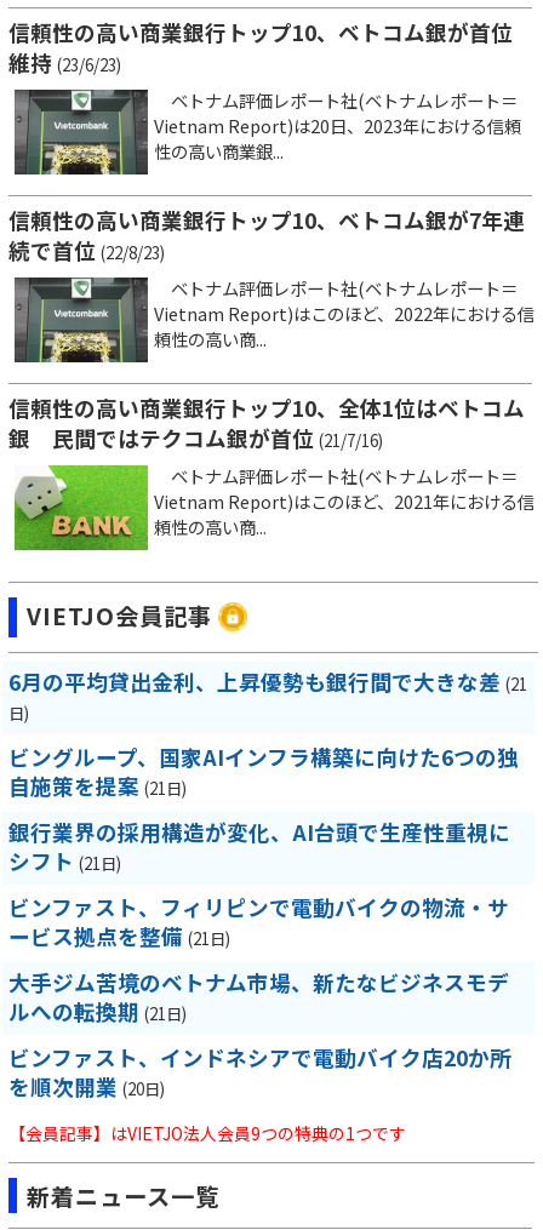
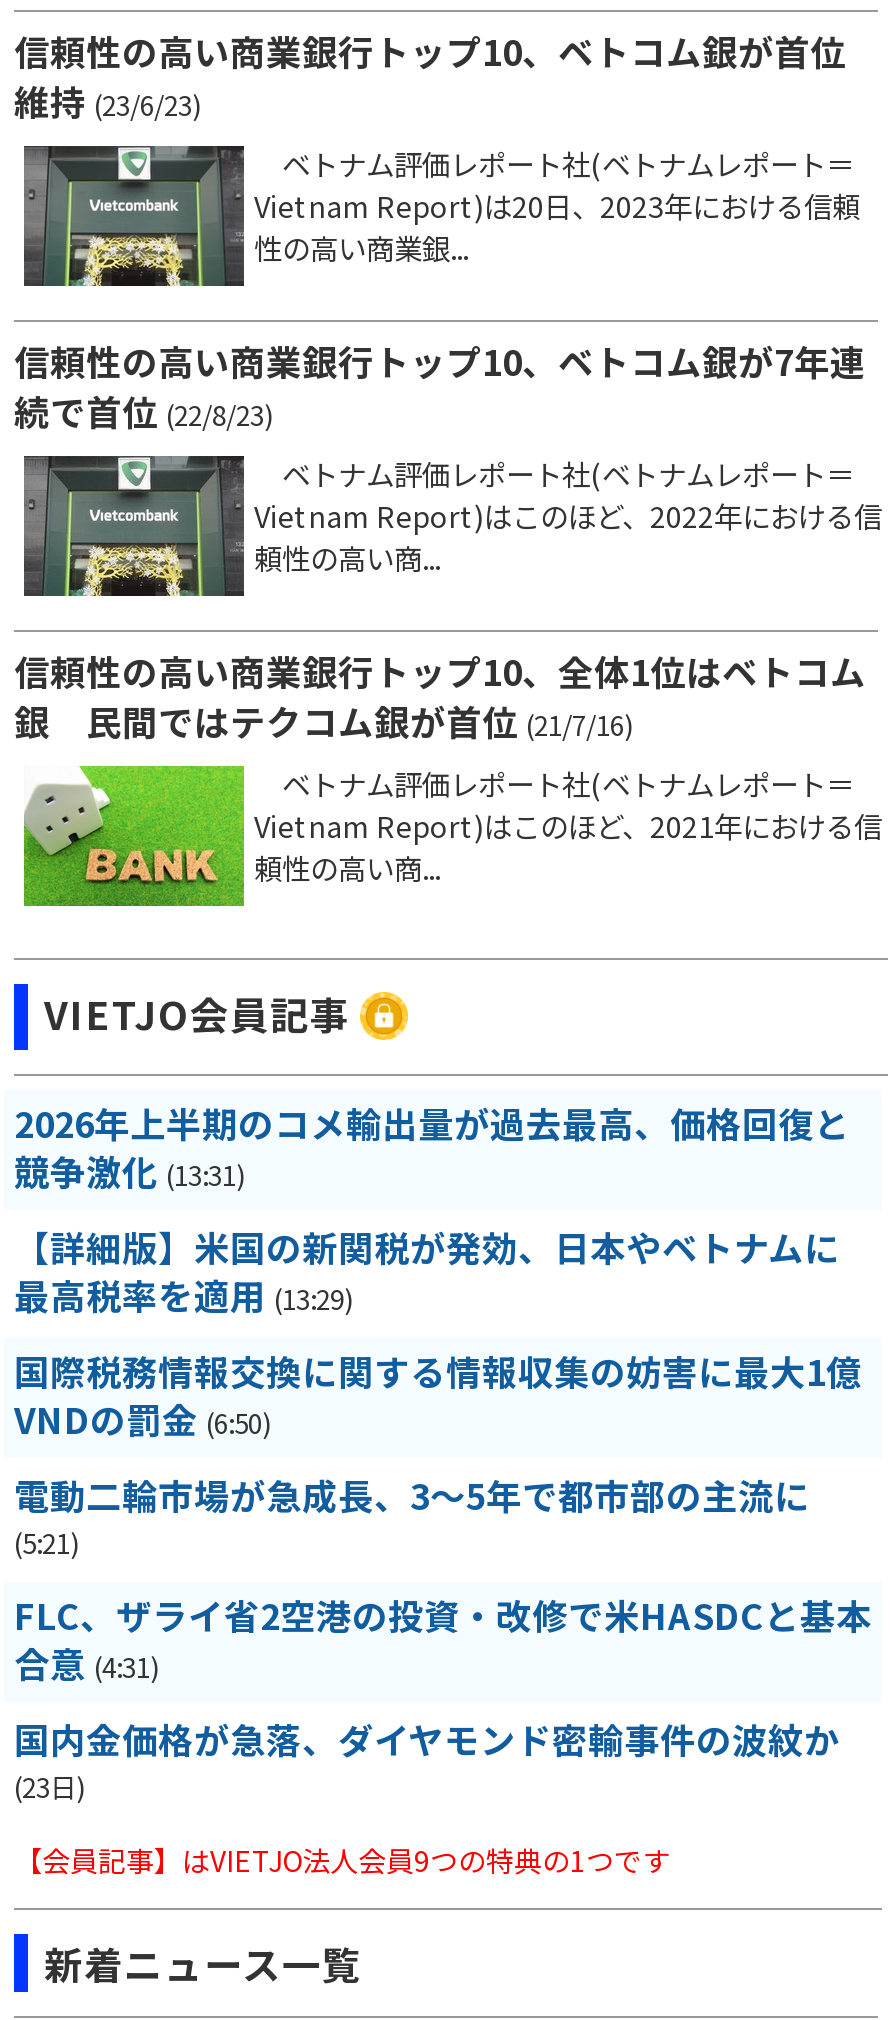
- 6月の平均貸出金利、上昇優勢も銀行間で大きな差 (21
- 日)
+ 2026年上半期のコメ輸出量が過去最高、価格回復と
+ 競争激化 (13:31)

- ビングループ、国家AIインフラ構築に向けた6つの独
- 自施策を提案 (21日)
+ 【詳細版】米国の新関税が発効、日本やベトナムに
+ 最高税率を適用 (13:29)

- 銀行業界の採用構造が変化、AI台頭で生産性重視に
- シフト (21日)
+ 国際税務情報交換に関する情報収集の妨害に最大1億
+ VNDの罰金 (6:50)

- ビンファスト、フィリピンで電動バイクの物流・サ
- ービス拠点を整備 (21日)
+ 電動二輪市場が急成長、3～5年で都市部の主流に
+ (5:21)

- 大手ジム苦境のベトナム市場、新たなビジネスモデ
- ルへの転換期 (21日)
+ FLC、ザライ省2空港の投資・改修で米HASDCと基本
+ 合意 (4:31)

- ビンファスト、インドネシアで電動バイク店20か所
- を順次開業 (20日)
+ 国内金価格が急落、ダイヤモンド密輸事件の波紋か
+ (23日)
